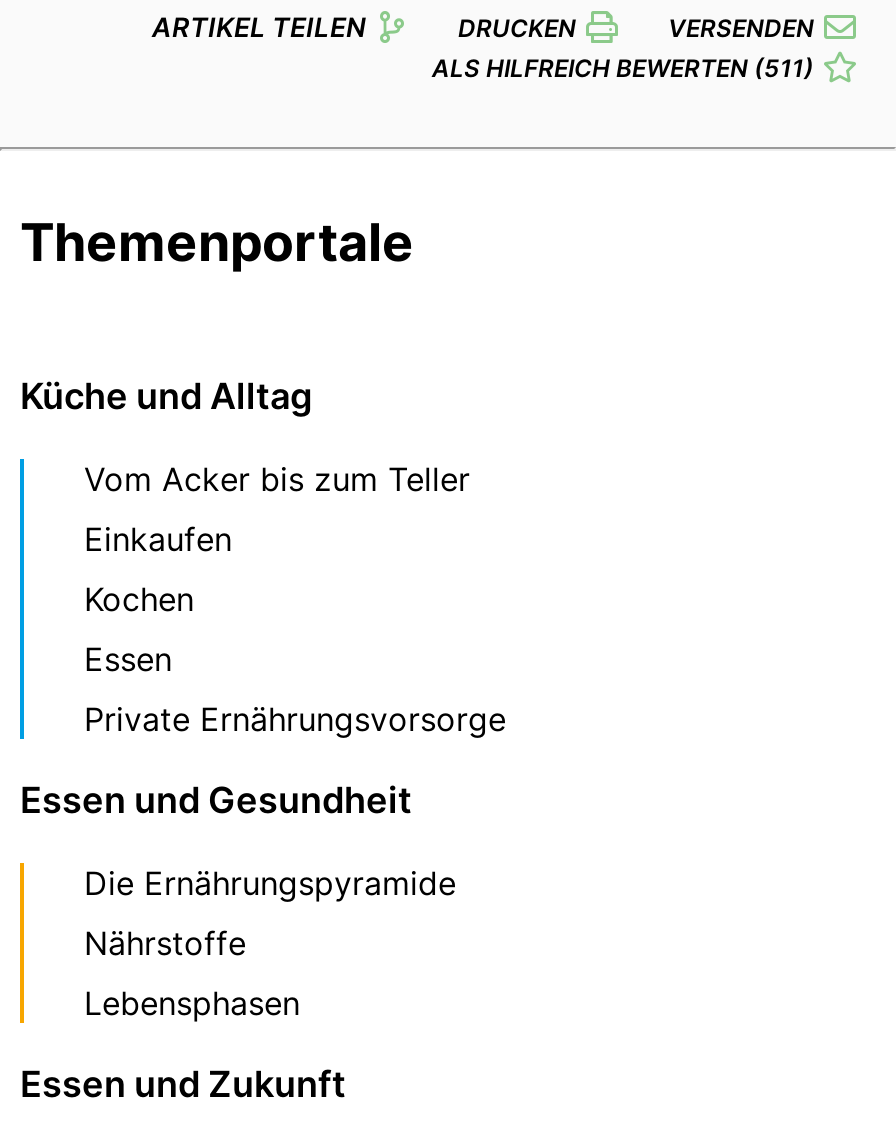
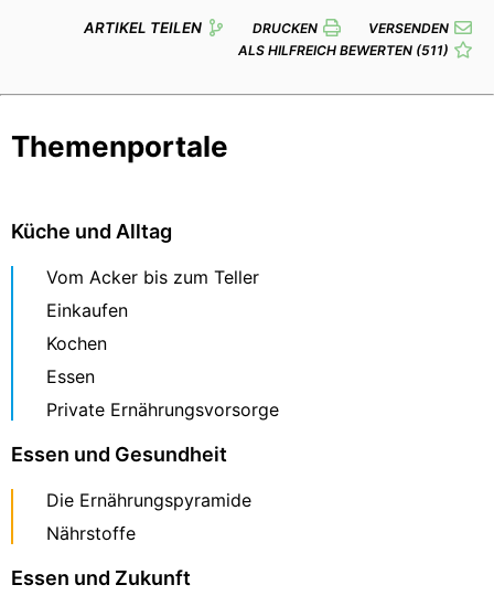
- Lebensphasen
